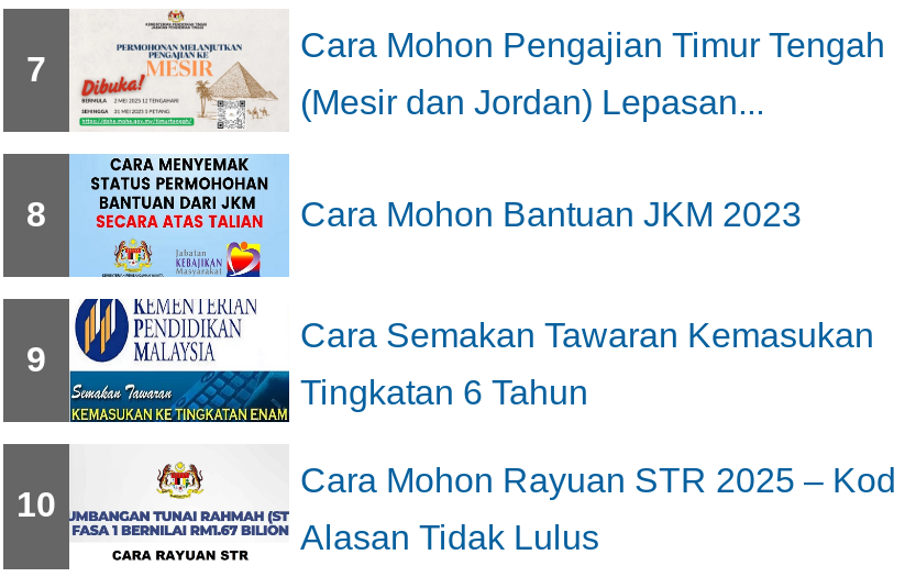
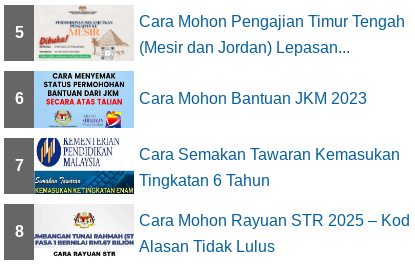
- 7
+ 5

- 8
+ 6

- 9
+ 7

- 10
+ 8
